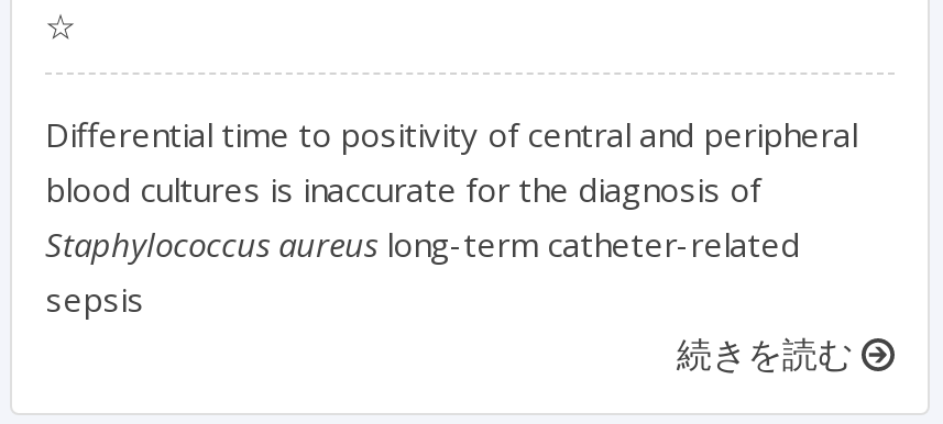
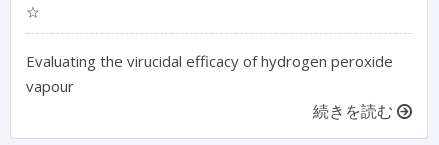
- Differential time to positivity of central and peripheral
- blood cultures is inaccurate for the diagnosis of
- Staphylococcus aureus long-term catheter-related
- sepsis
+ Evaluating the virucidal efficacy of hydrogen peroxide
+ vapour
